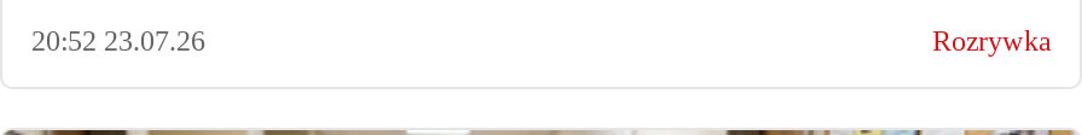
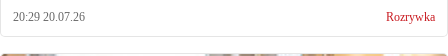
- 20:52 23.07.26
+ 20:29 20.07.26
